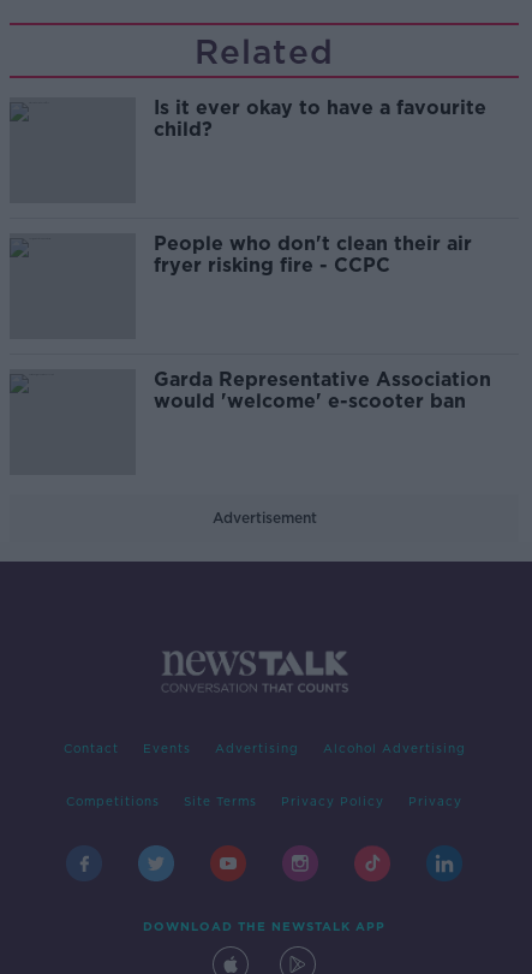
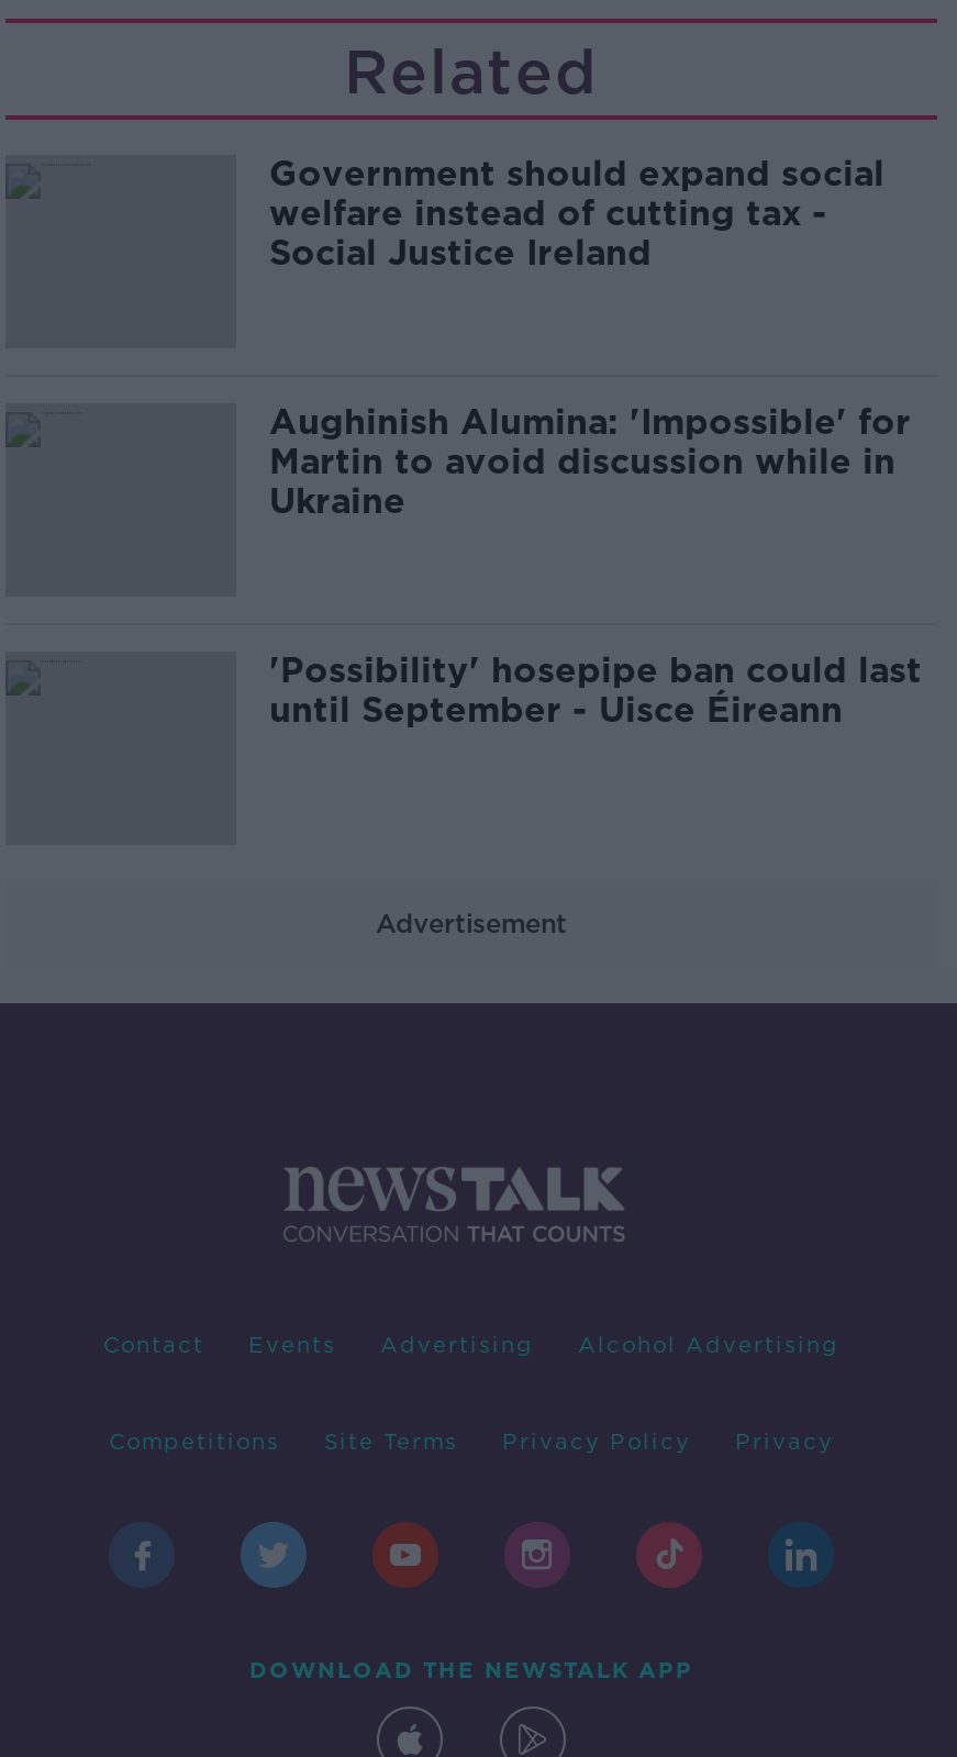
- Is it ever okay to have a favourite
- child?
+ Government should expand social
+ welfare instead of cutting tax -
+ Social Justice Ireland

- People who don't clean their air
- fryer risking fire - CCPC
+ Aughinish Alumina: 'Impossible' for
+ Martin to avoid discussion while in
+ Ukraine

- Garda Representative Association
- would 'welcome' e-scooter ban
+ 'Possibility' hosepipe ban could last
+ until September - Uisce Éireann
